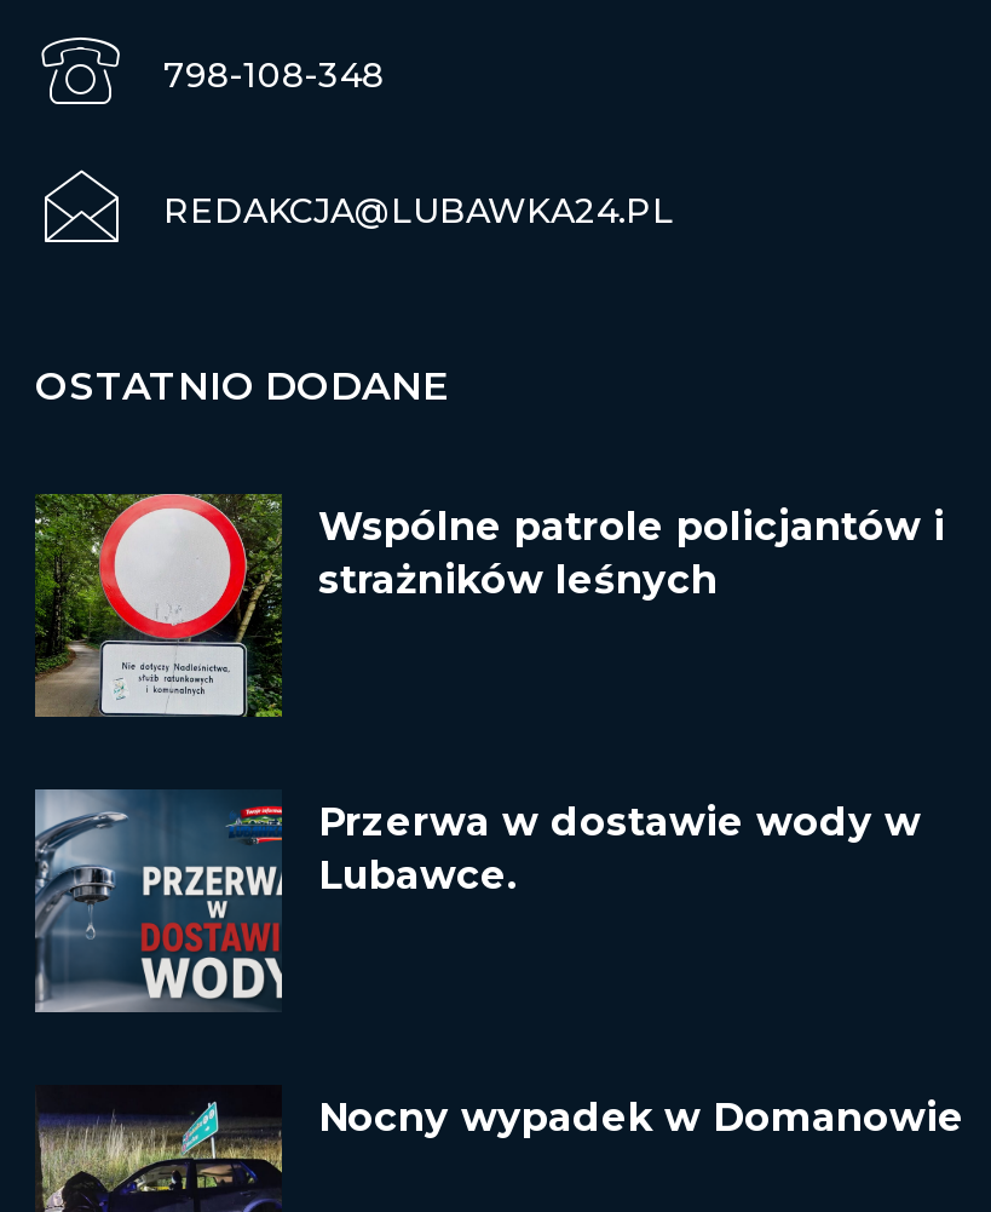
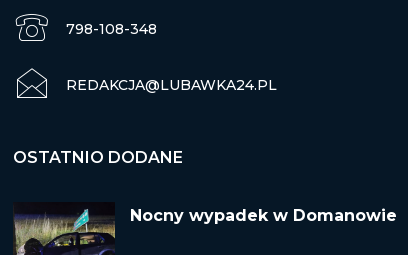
- [image]
- Wspólne patrole policjantów i
- strażników leśnych

- [image]
- Przerwa w dostawie wody w
- Lubawce.
